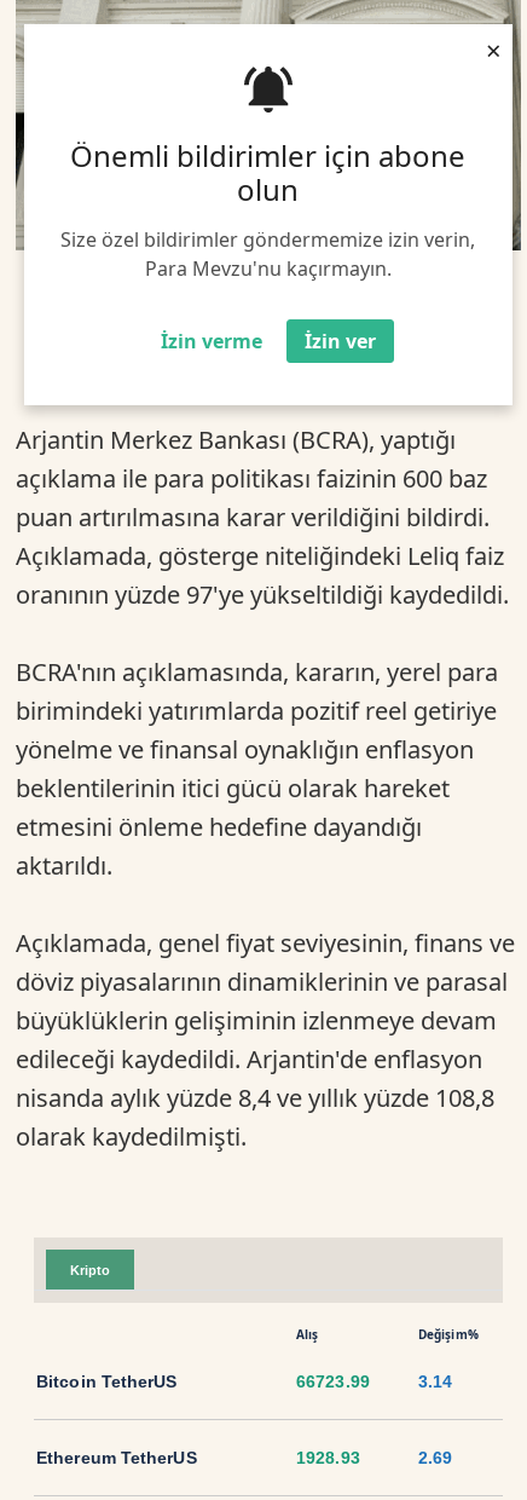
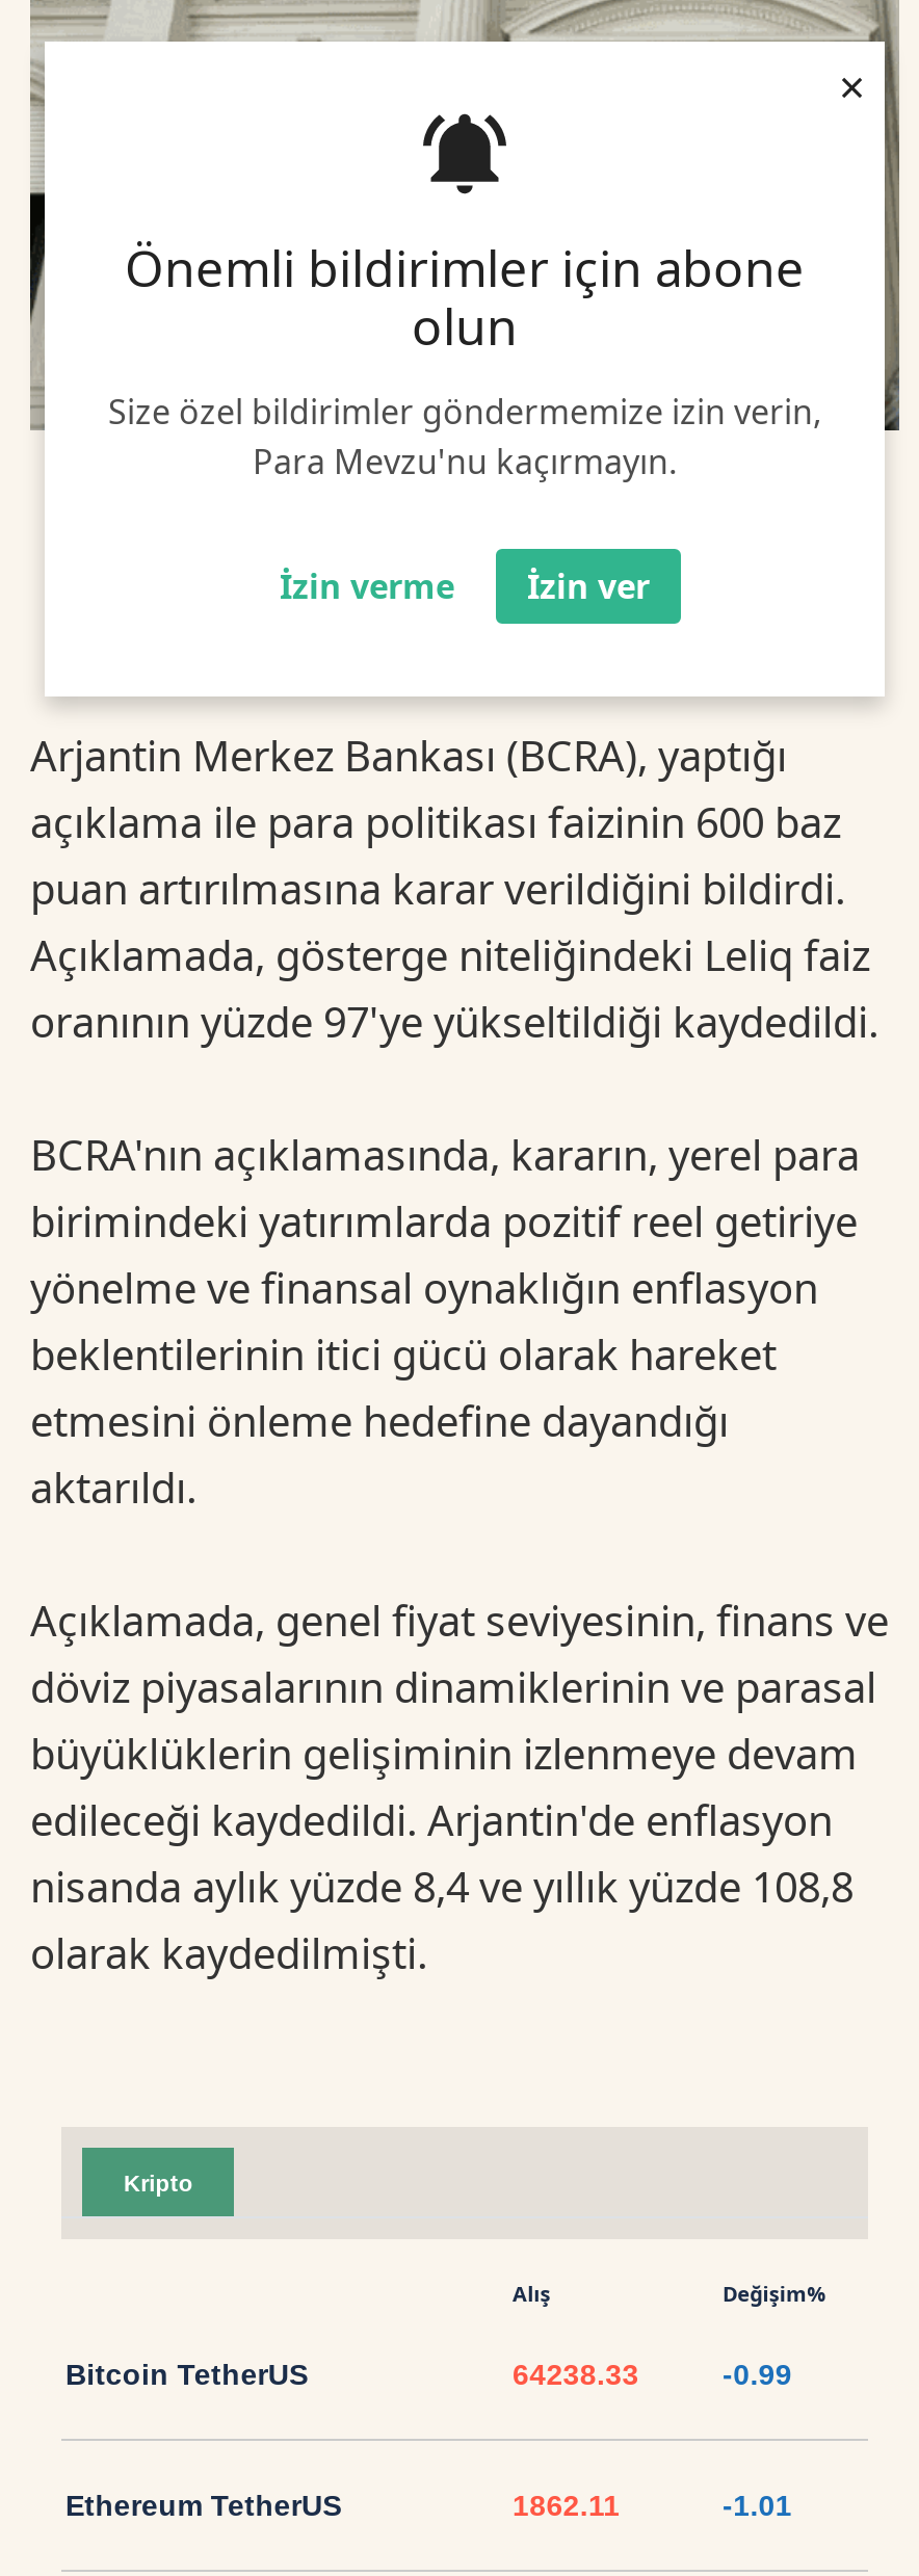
- 66723.99
+ 64238.33

- 3.14
+ -0.99

- 1928.93
+ 1862.11

- 2.69
+ -1.01
